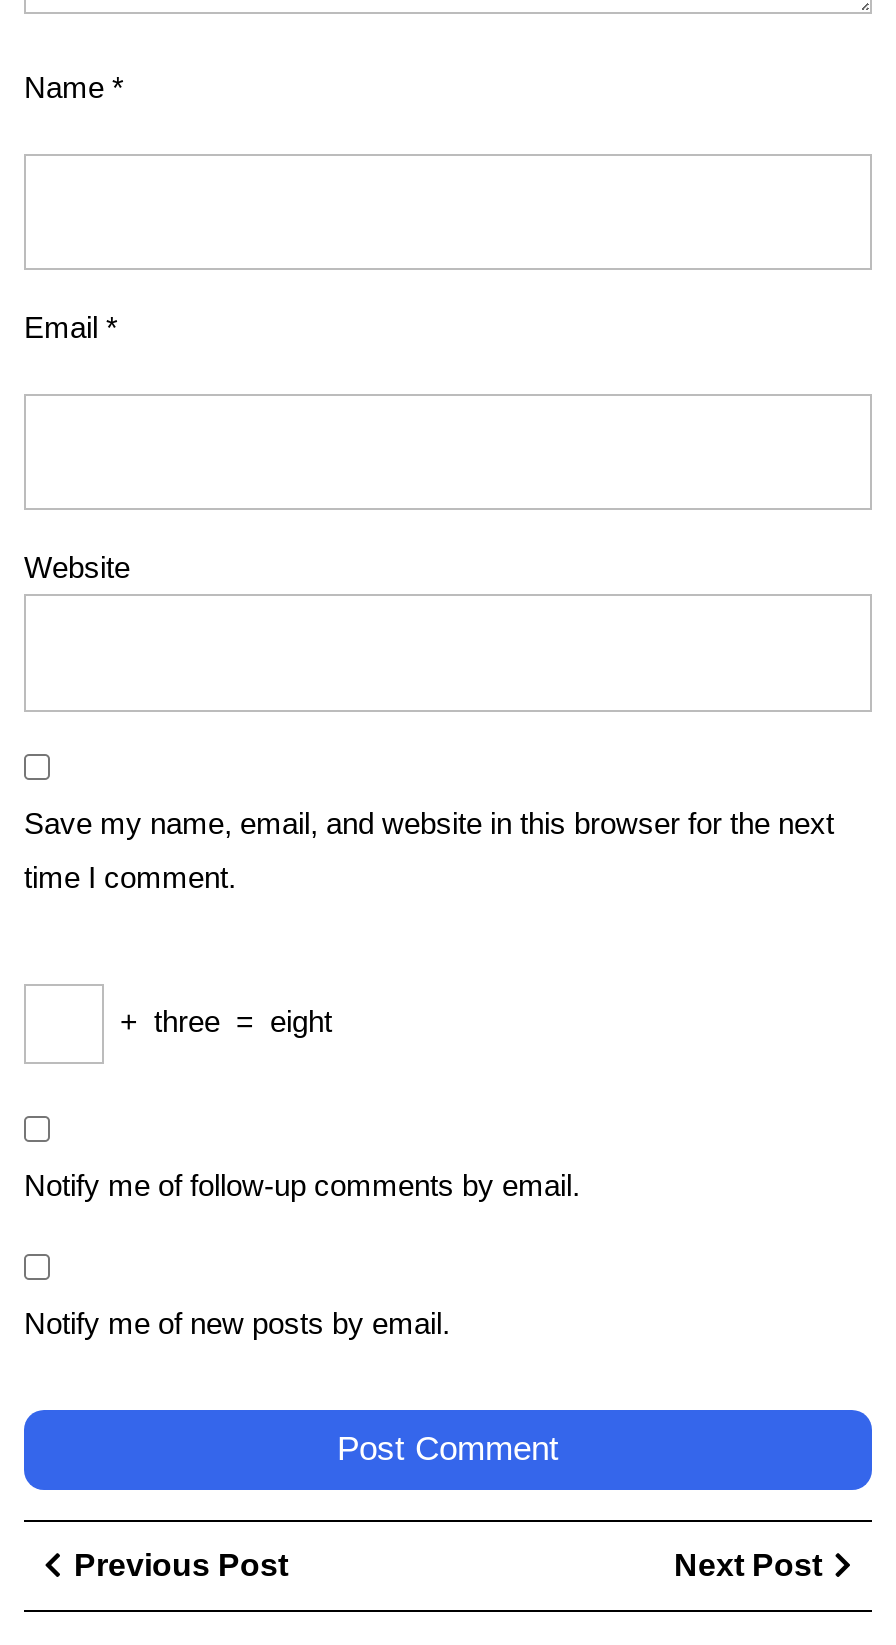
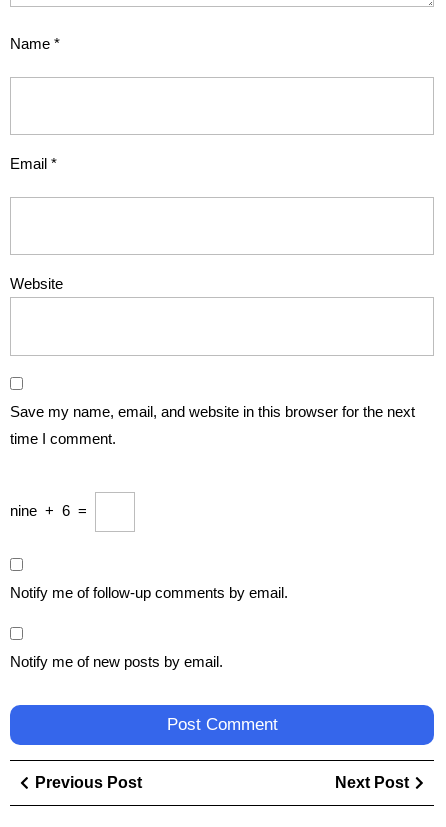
- + three = eight
+ nine + 6 =
